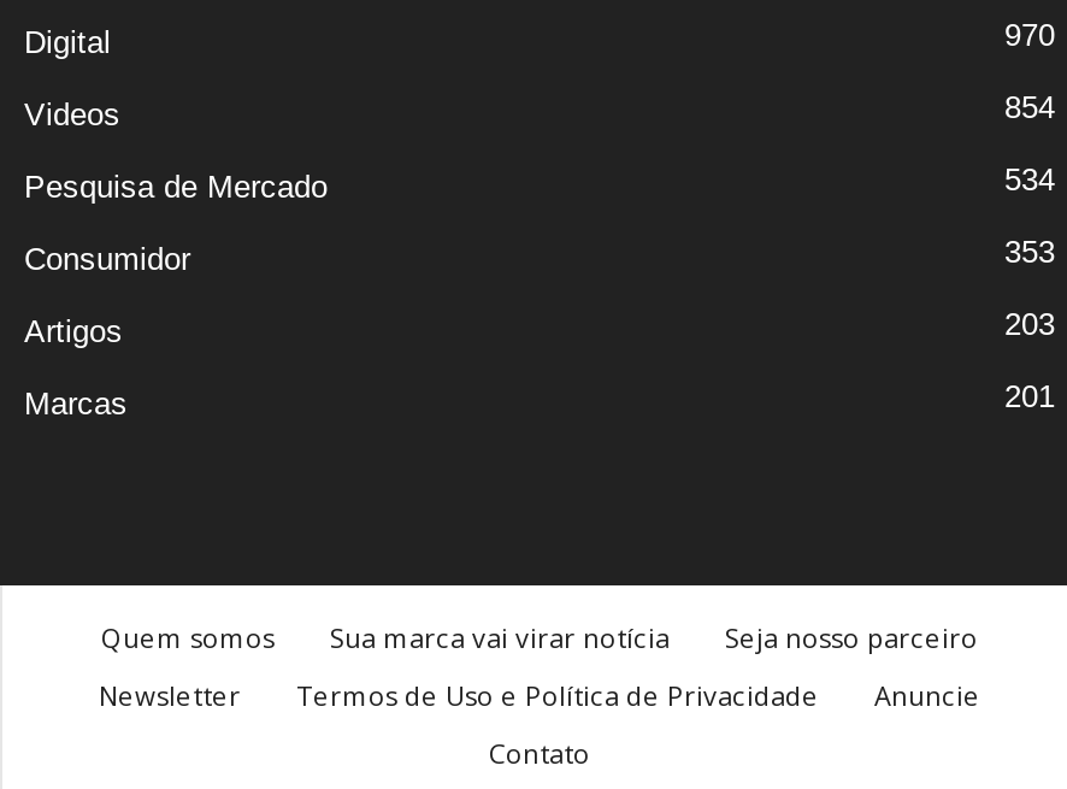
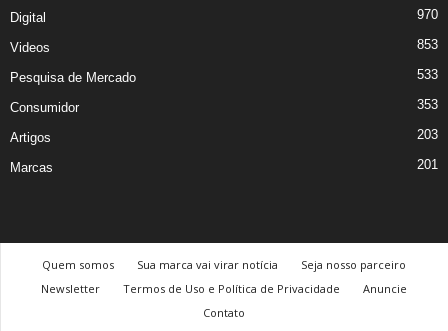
- 854
+ 853

- 534
+ 533
